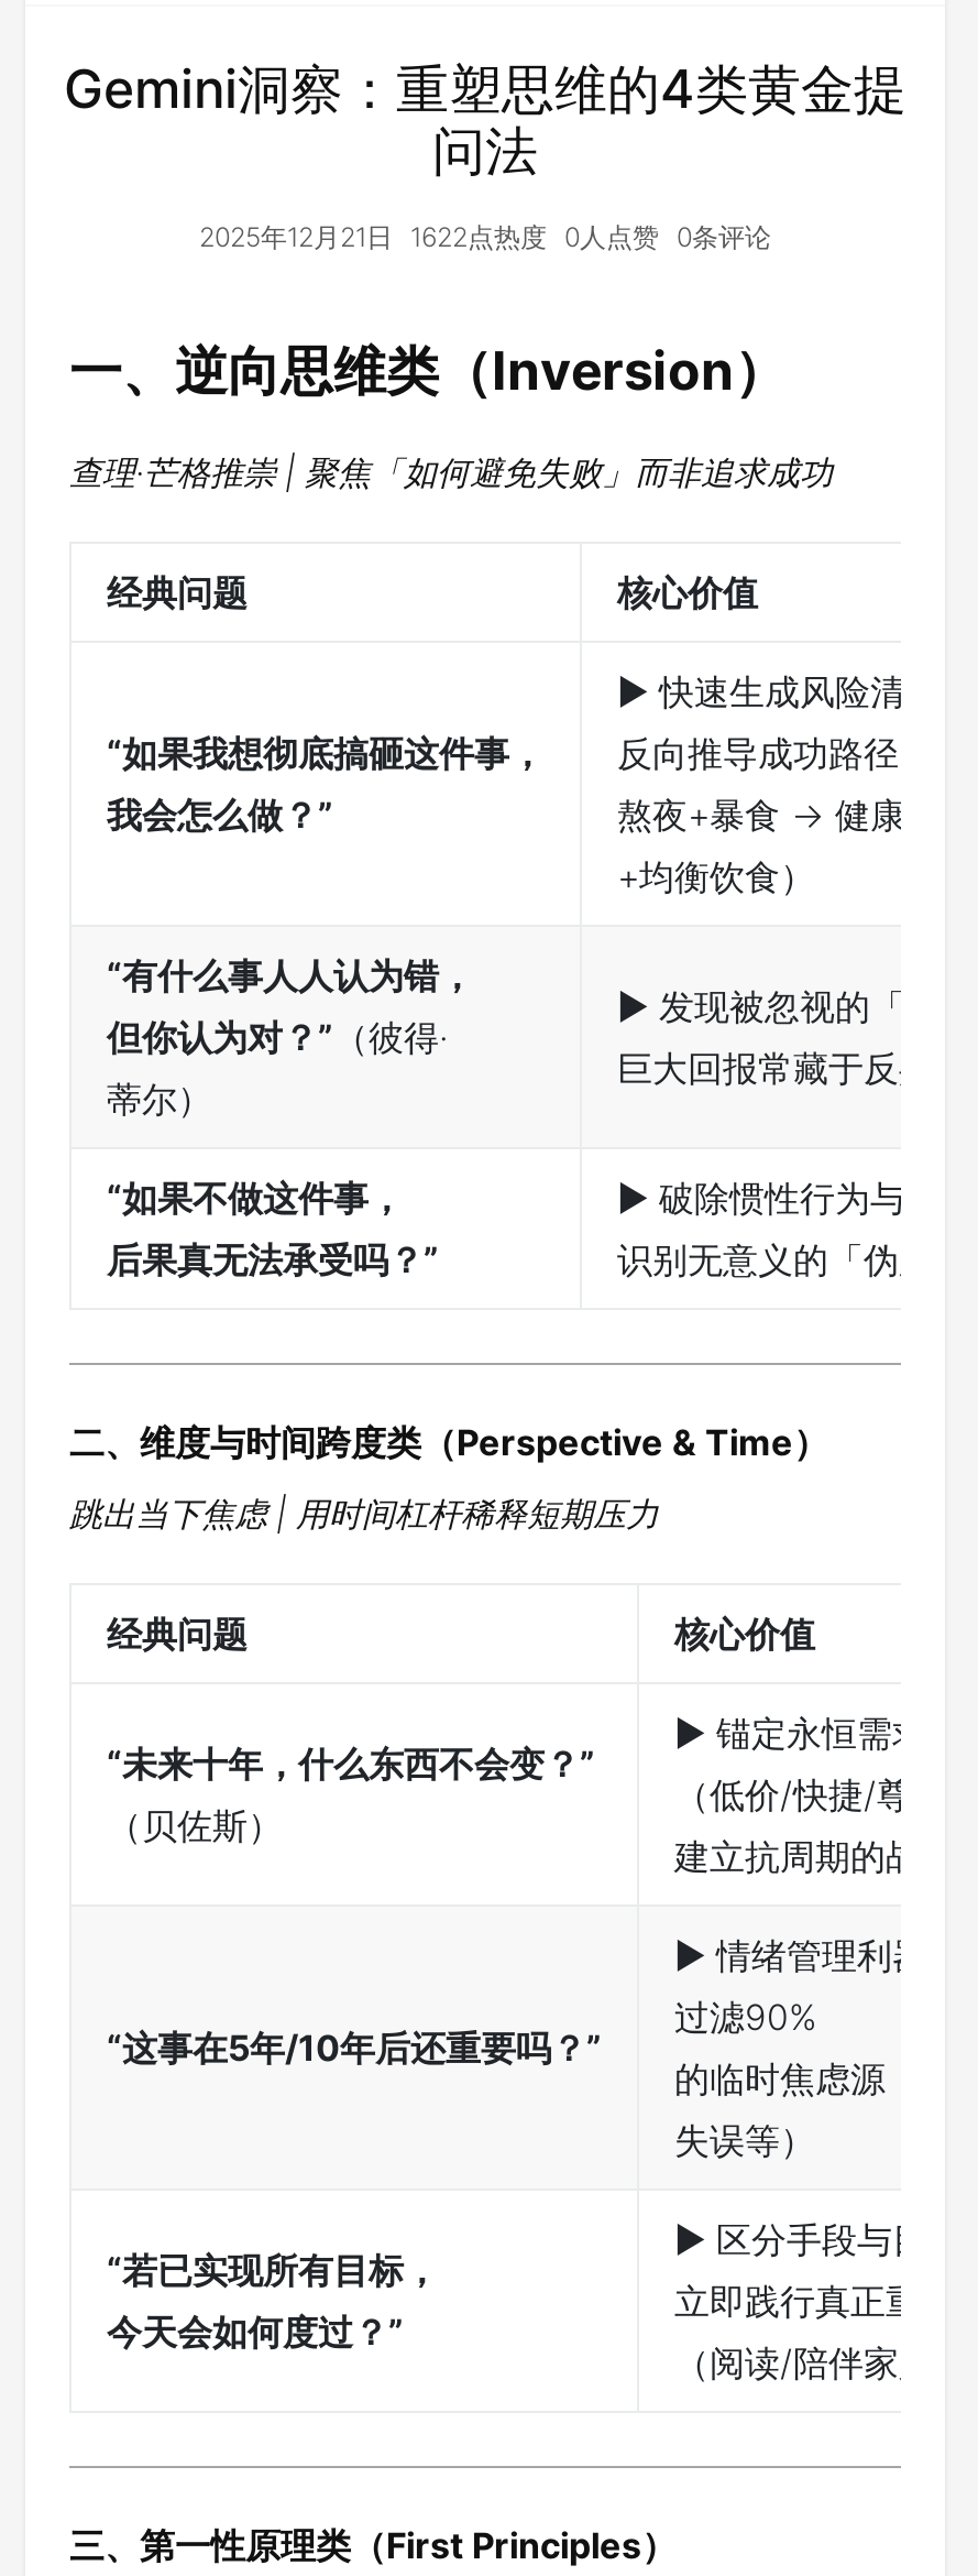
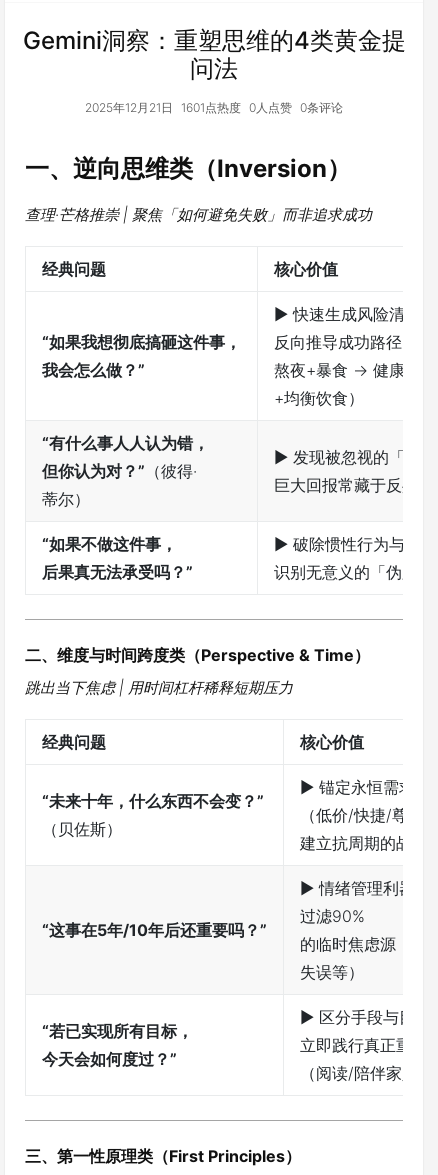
- 2025年12月21日 1622点热度 0人点赞 0条评论
+ 2025年12月21日 1601点热度 0人点赞 0条评论
